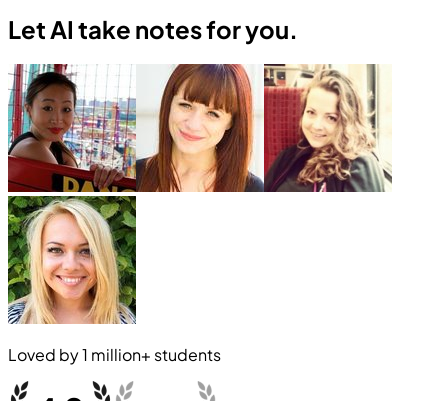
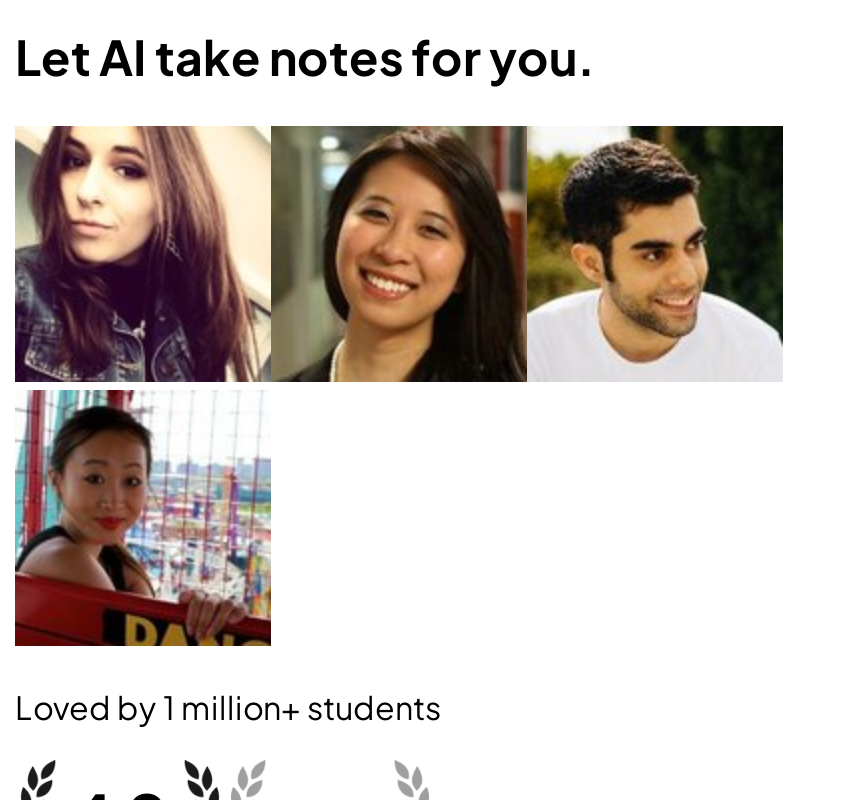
- [image]
+ [image]
